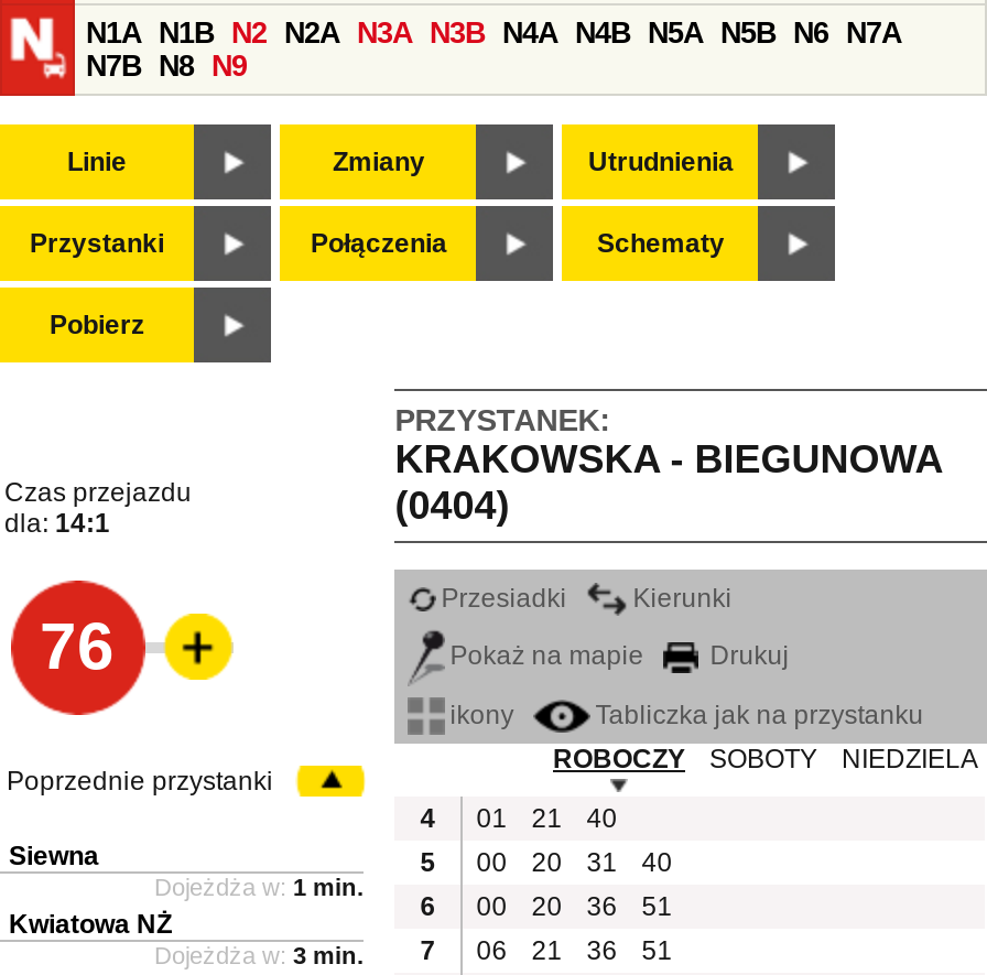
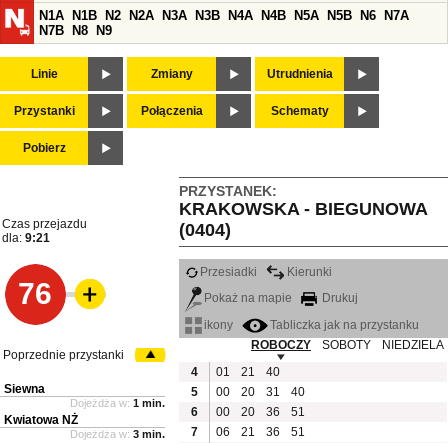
- dla: 14:1
+ dla: 9:21
